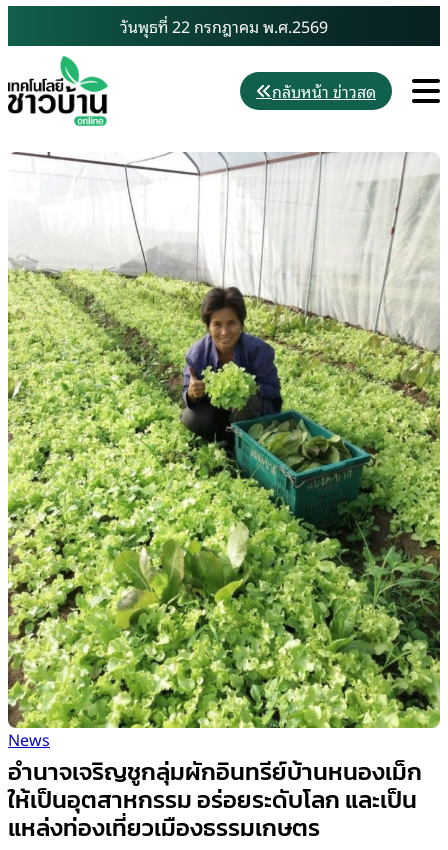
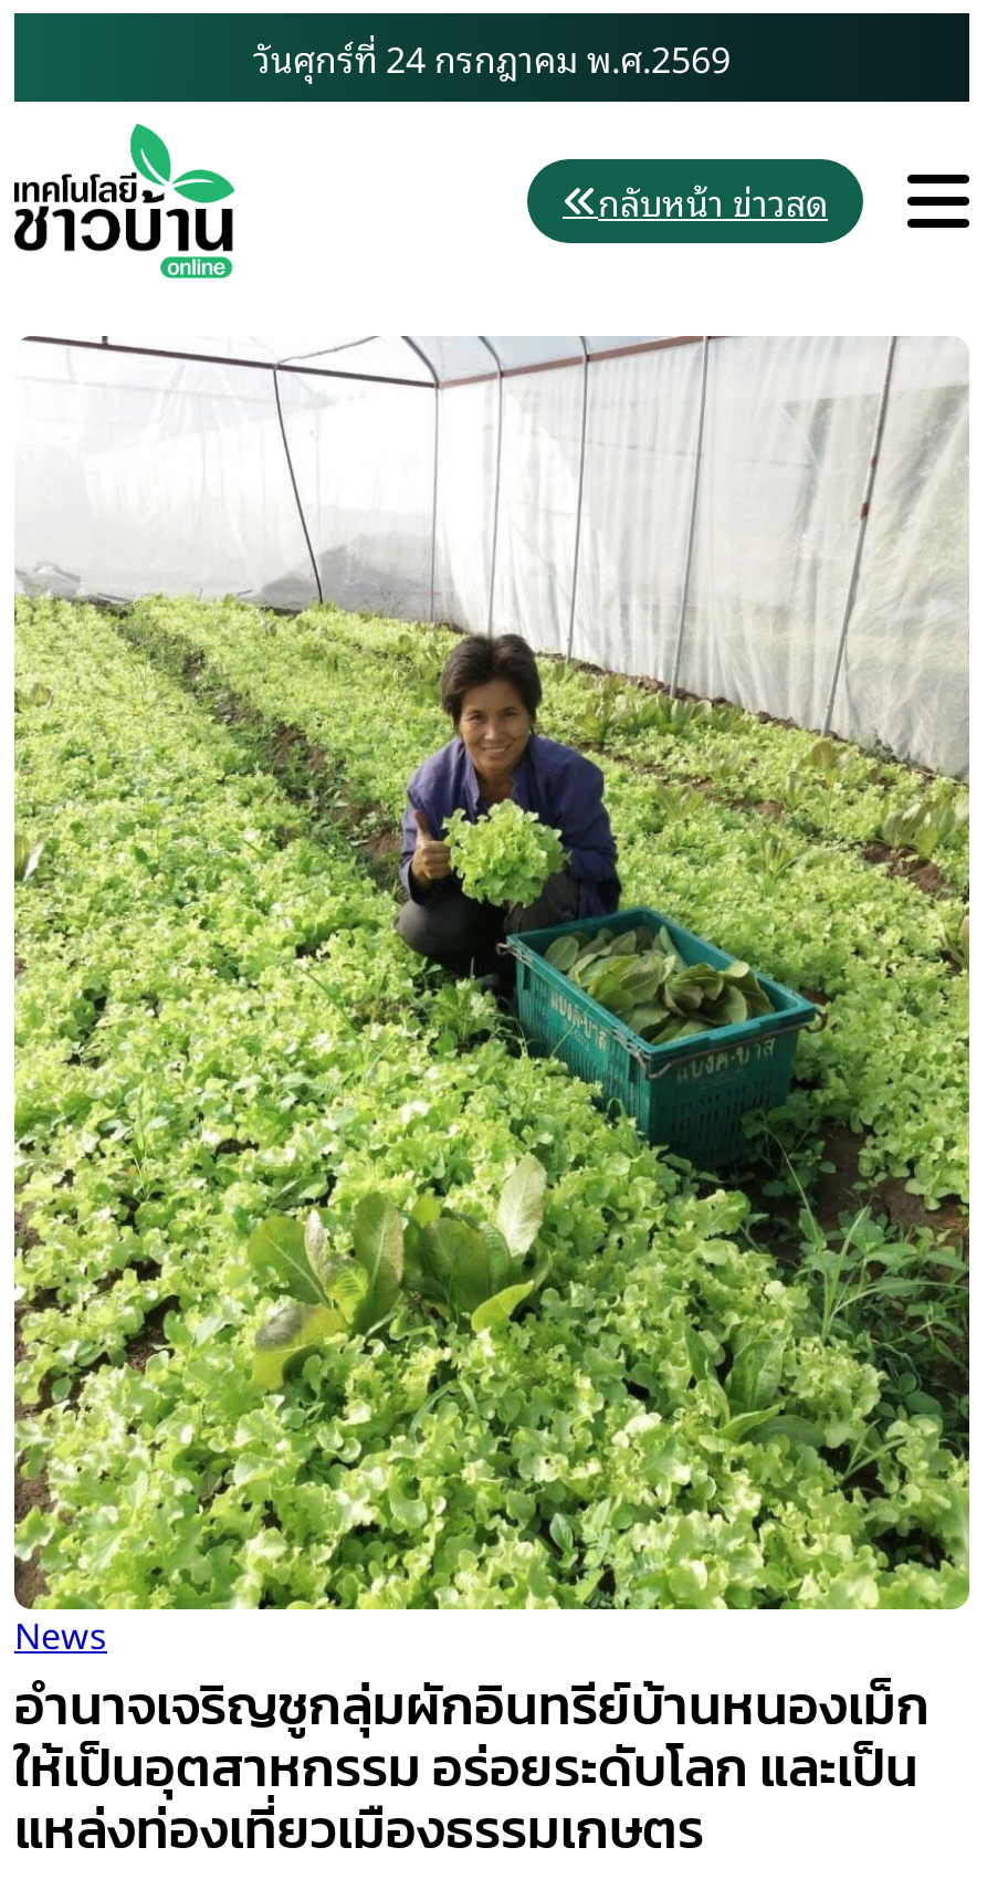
- วันพุธที่ 22 กรกฎาคม พ.ศ.2569
+ วันศุกร์ที่ 24 กรกฎาคม พ.ศ.2569
